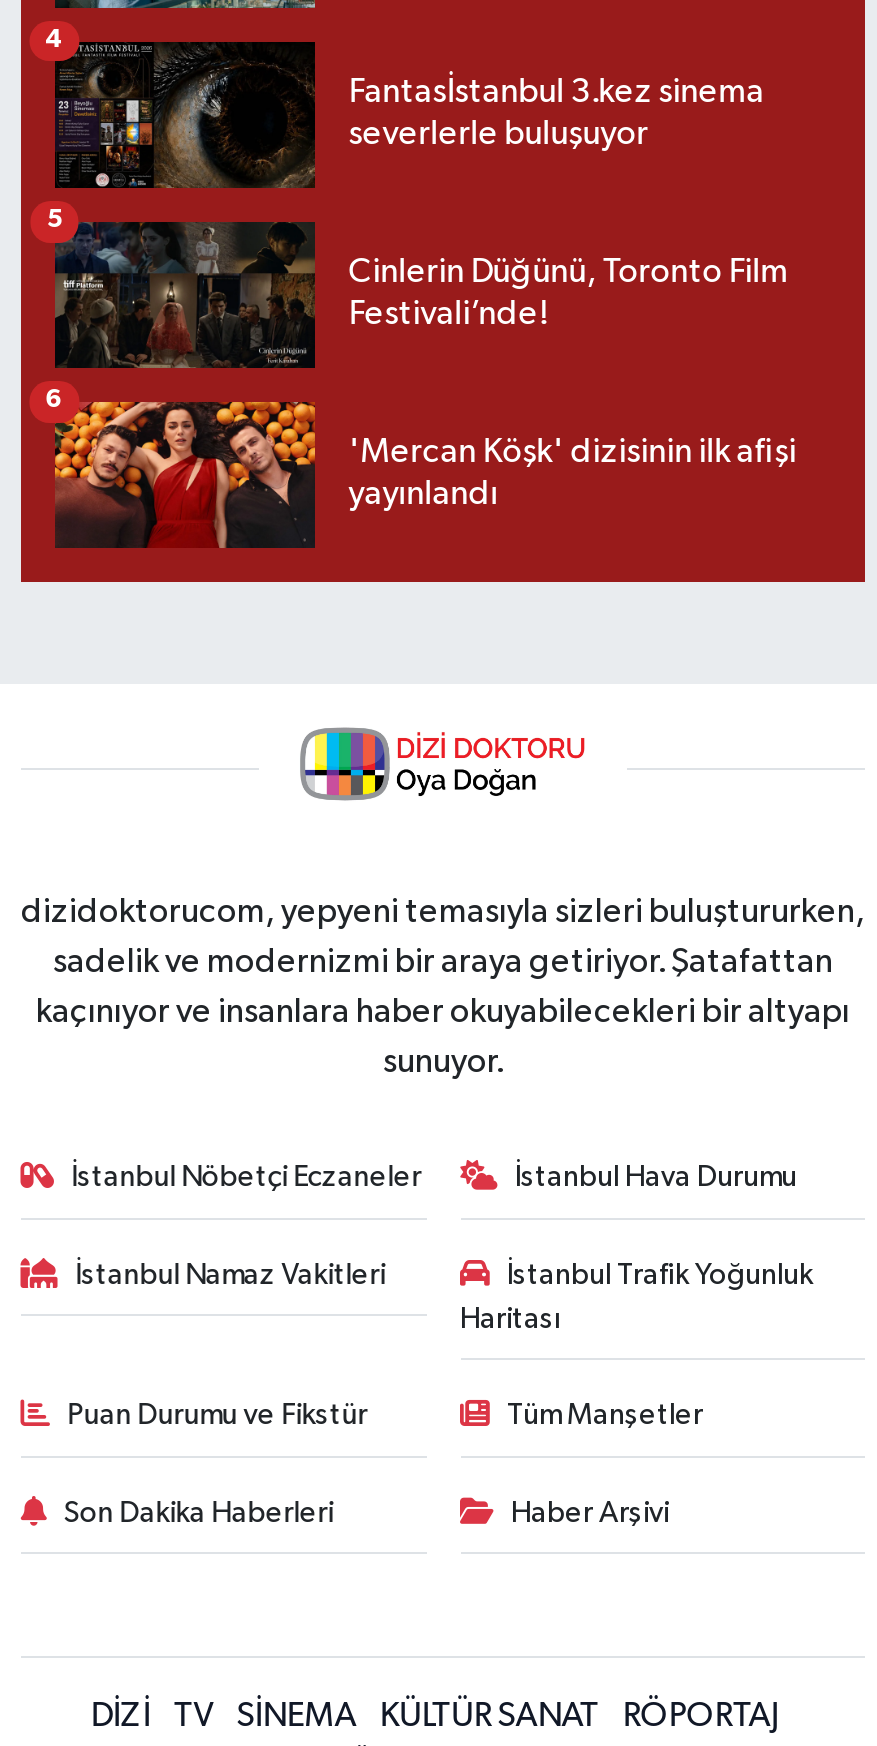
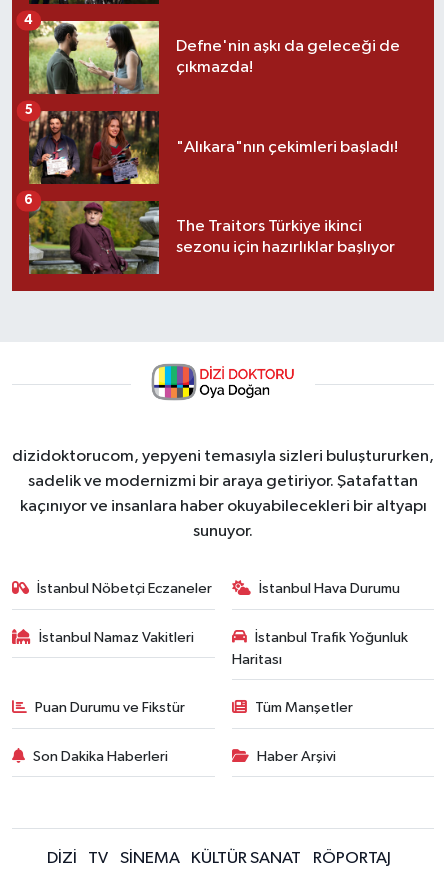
- [image]
- Fantasİstanbul 3.kez sinema
- severlerle buluşuyor
+ [image]
+ Defne'nin aşkı da geleceği de
+ çıkmazda!

- [image]
- Cinlerin Düğünü, Toronto Film
- Festivali’nde!
+ [image]
+ "Alıkara"nın çekimleri başladı!

- [image]
- 'Mercan Köşk' dizisinin ilk afişi
- yayınlandı
+ [image]
+ The Traitors Türkiye ikinci
+ sezonu için hazırlıklar başlıyor
